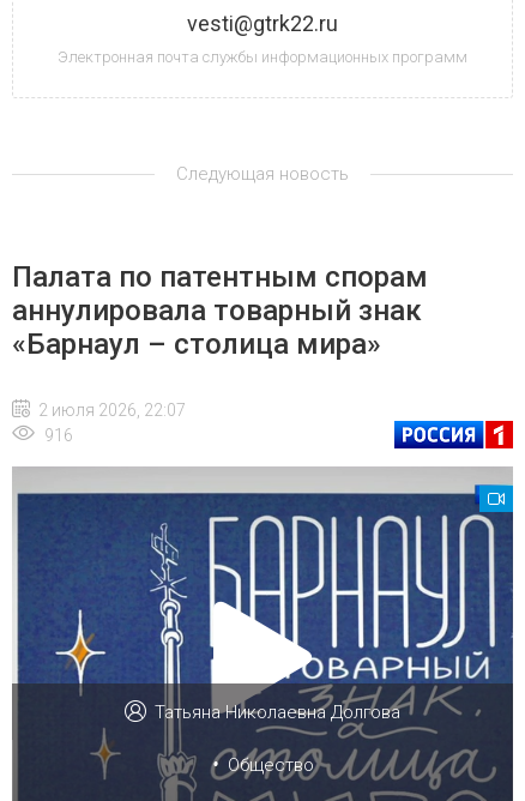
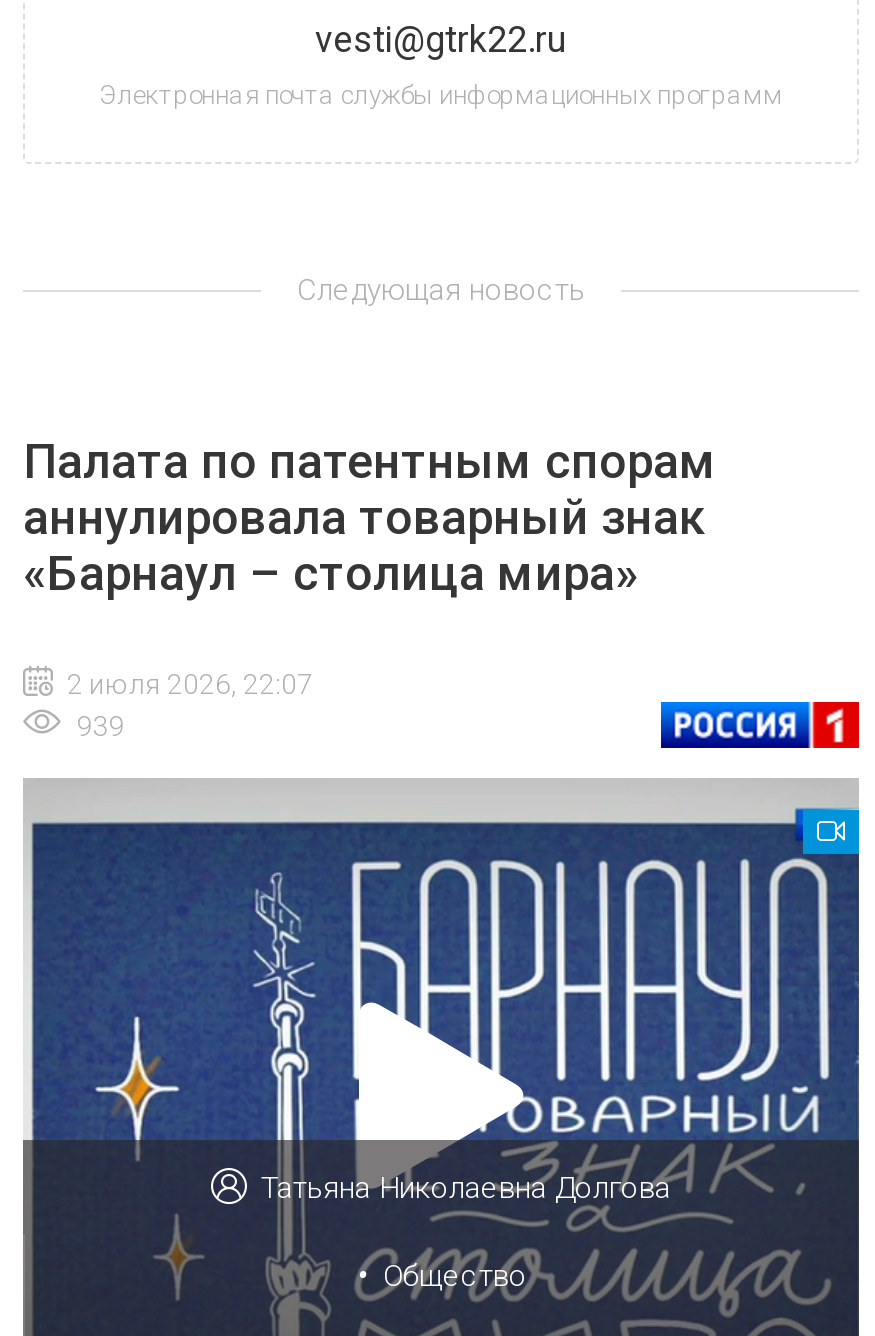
- 916
+ 939
